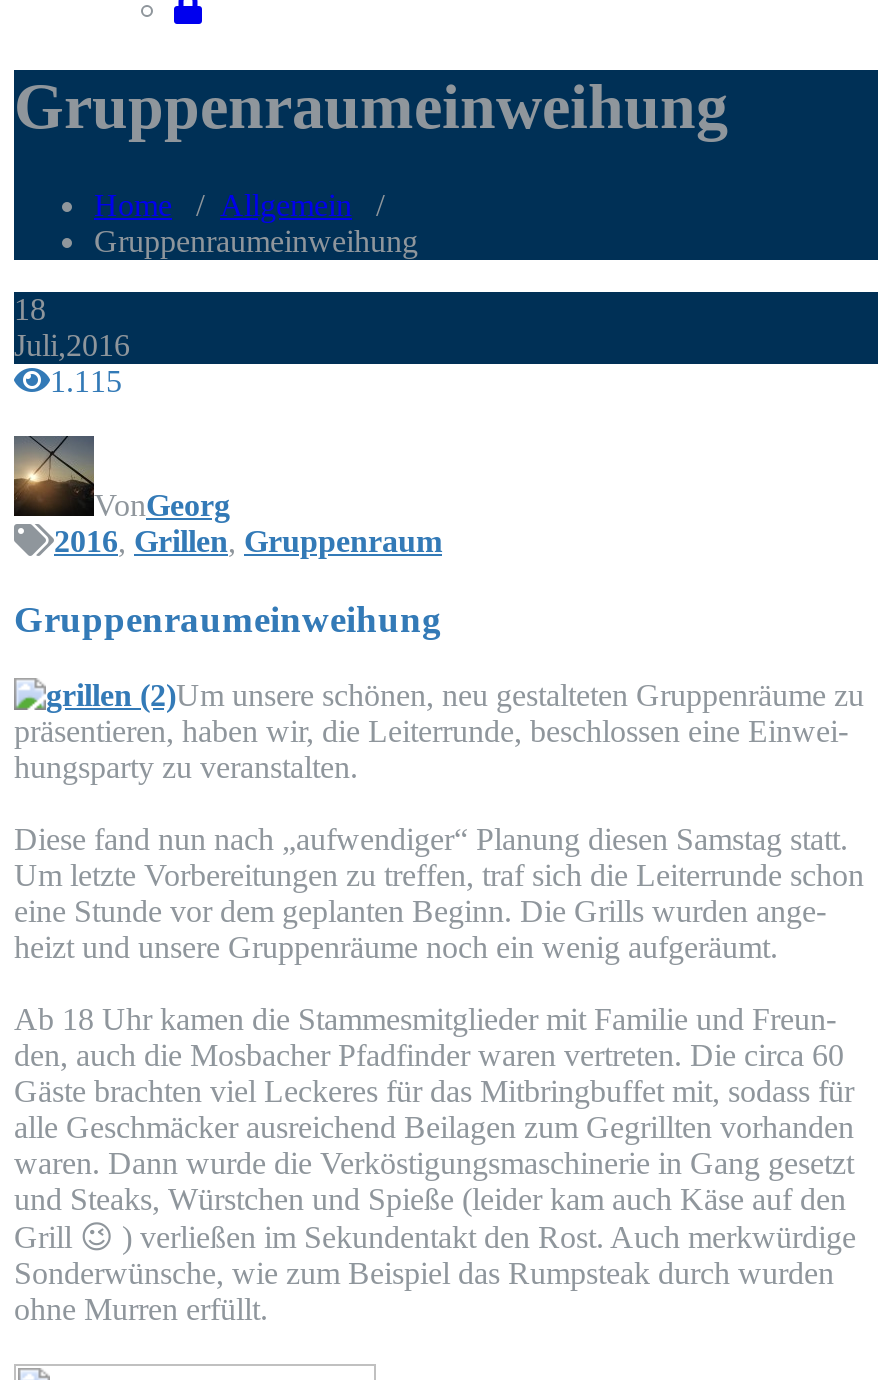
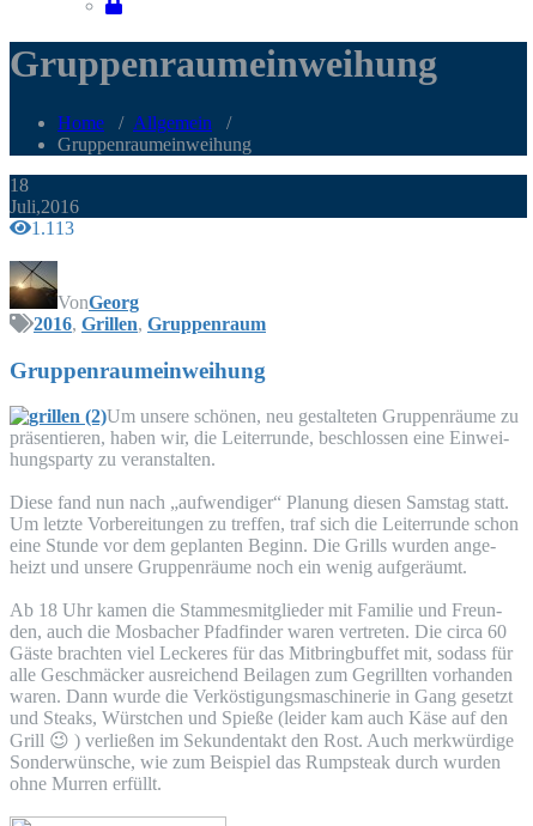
- 1.115
+ 1.113
